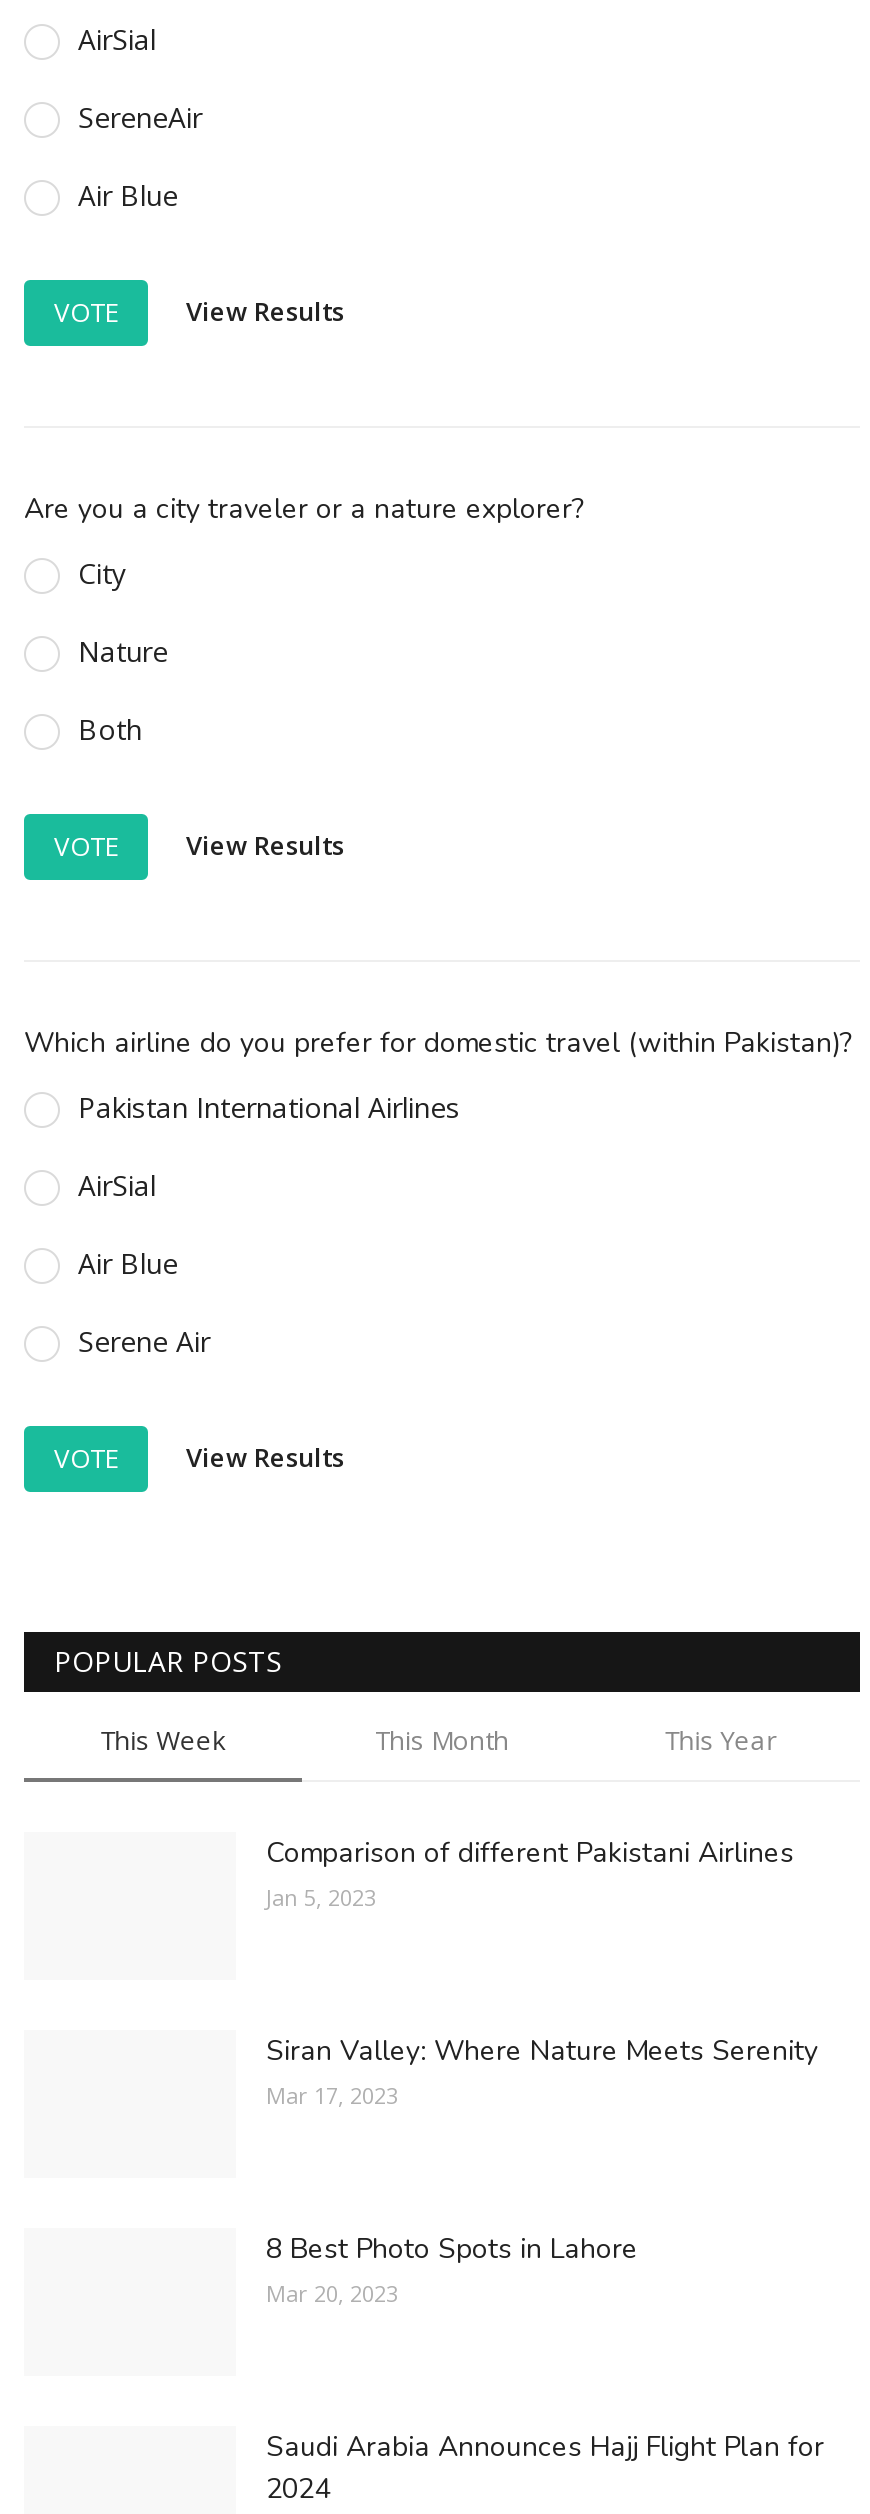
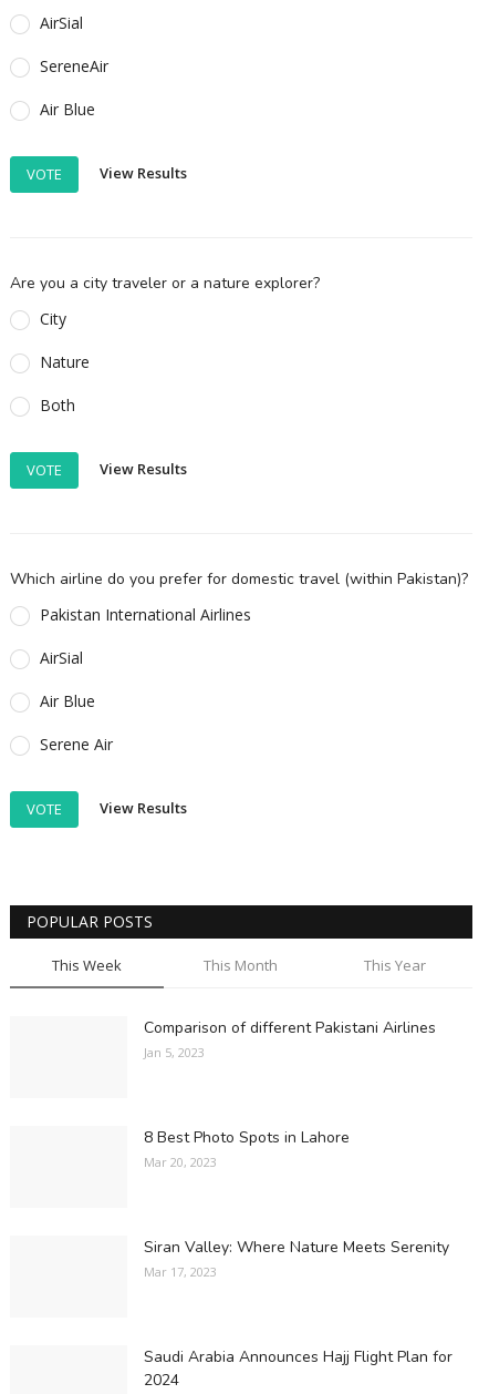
moved down: Siran Valley: Where Nature Meets Serenity | Mar 17, 2023

moved up: 8 Best Photo Spots in Lahore | Mar 20, 2023
